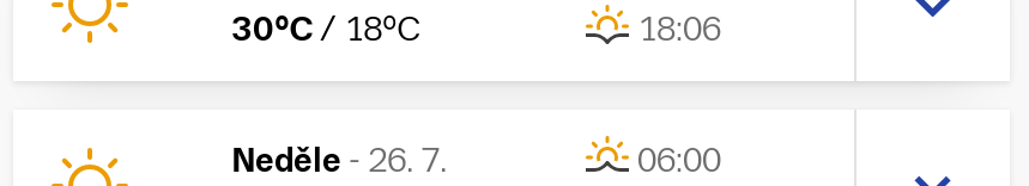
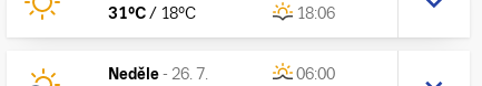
- 30°C / 18°C
+ 31°C / 18°C
